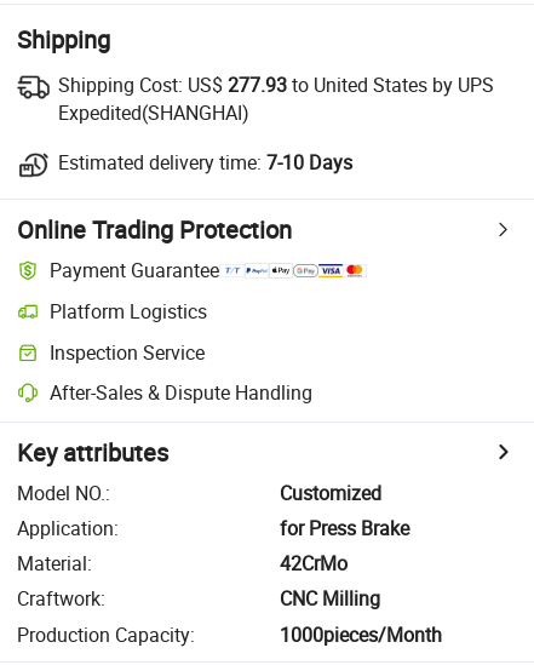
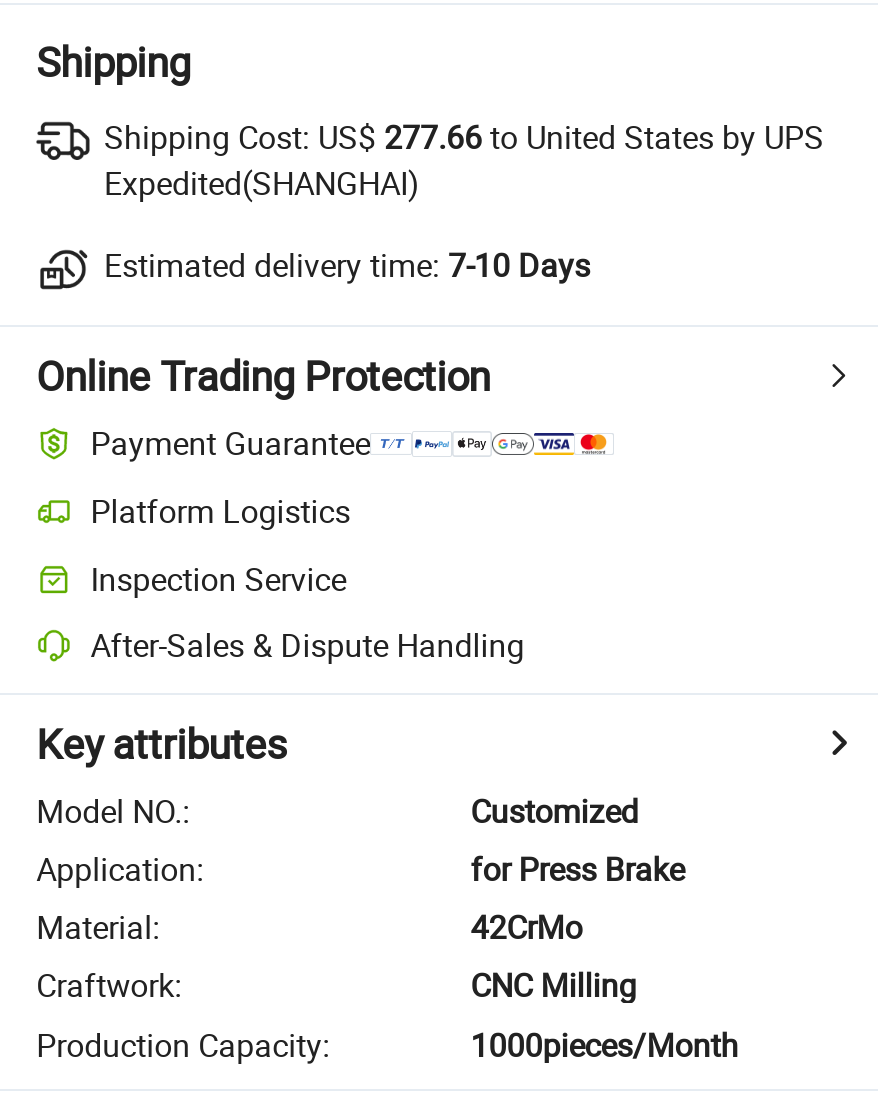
- Shipping Cost: US$277.93 to United States by UPS
+ Shipping Cost: US$277.66 to United States by UPS
